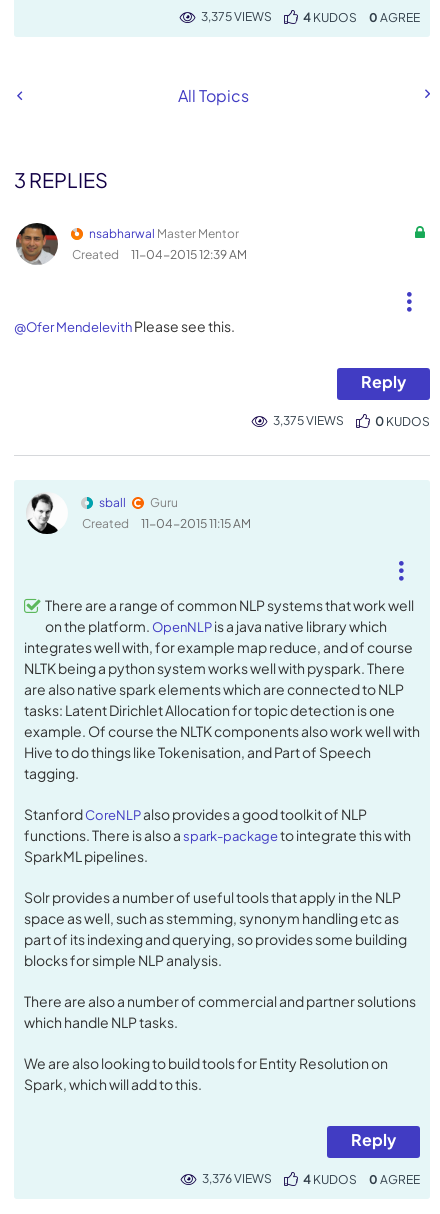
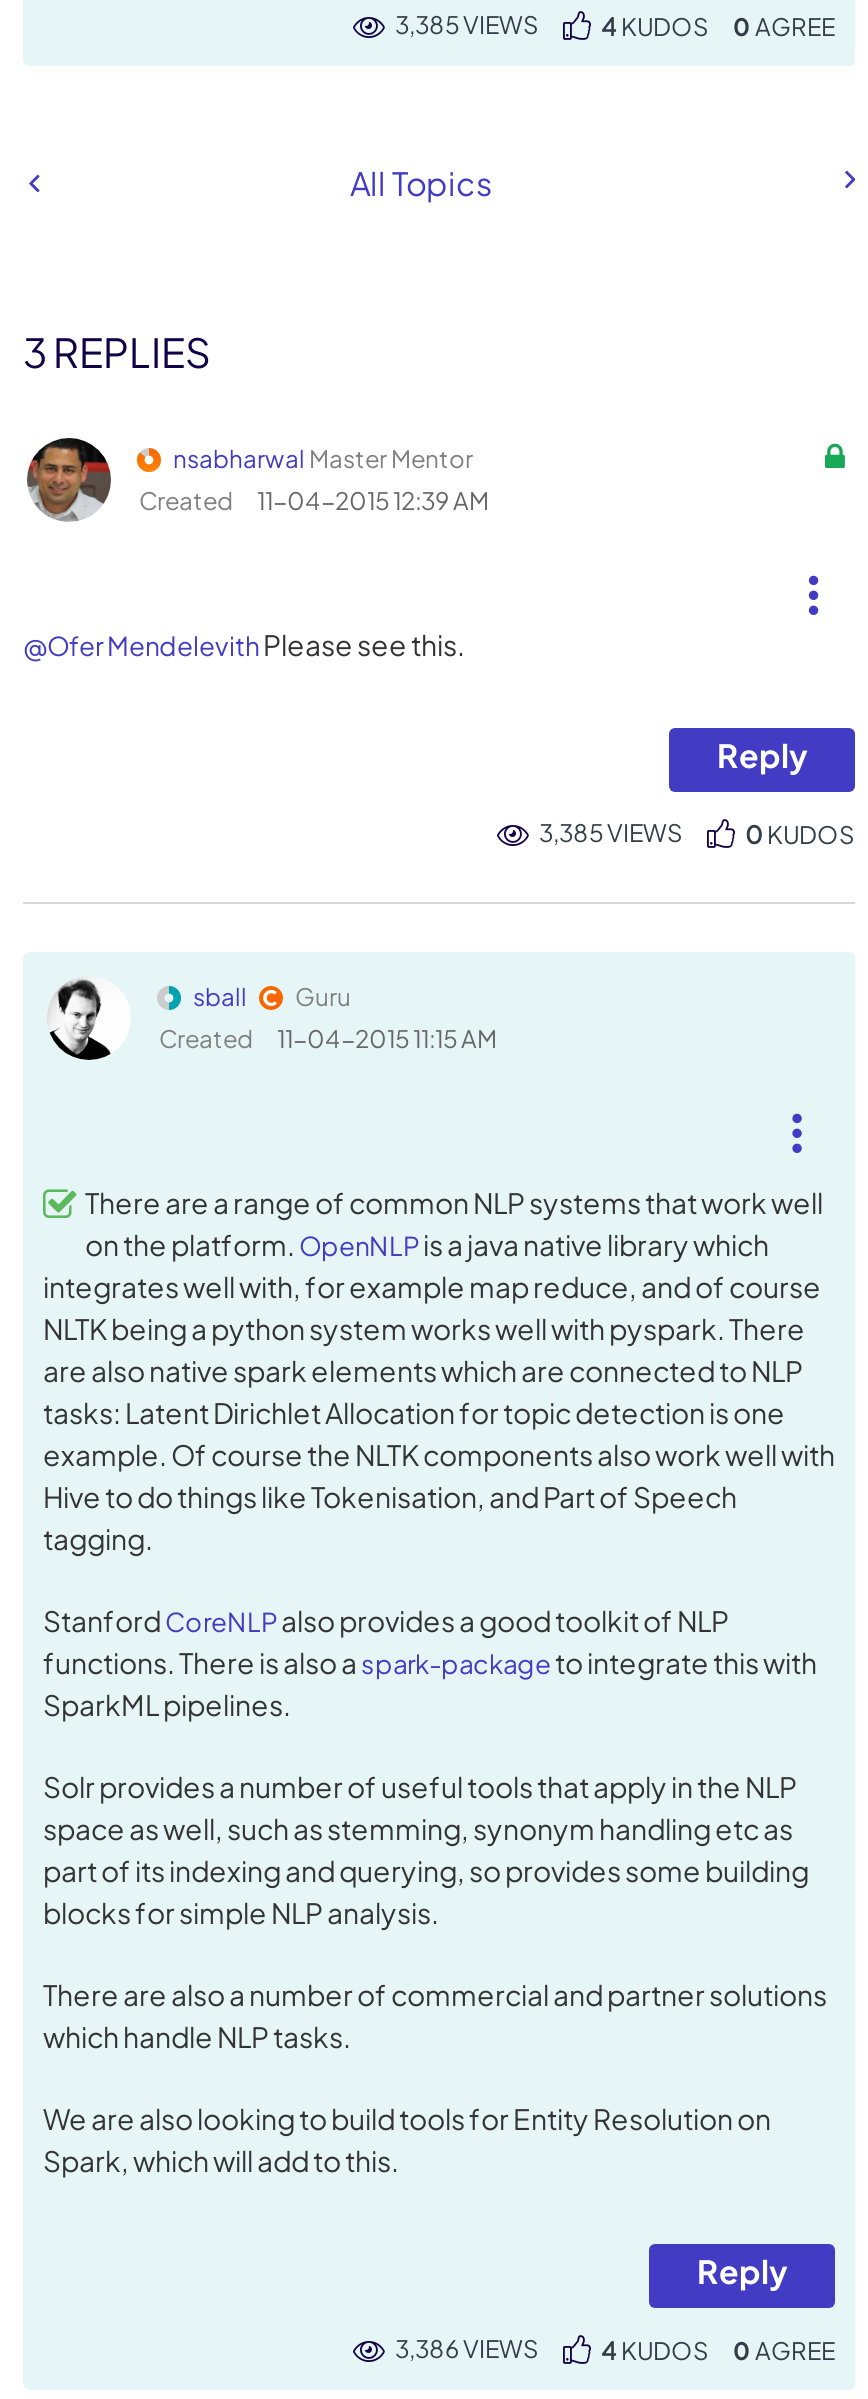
- 3,375 VIEWS
+ 3,385 VIEWS

- 3,375 VIEWS
+ 3,385 VIEWS

- 3,376 VIEWS
+ 3,386 VIEWS
